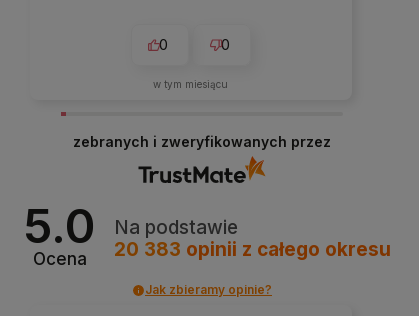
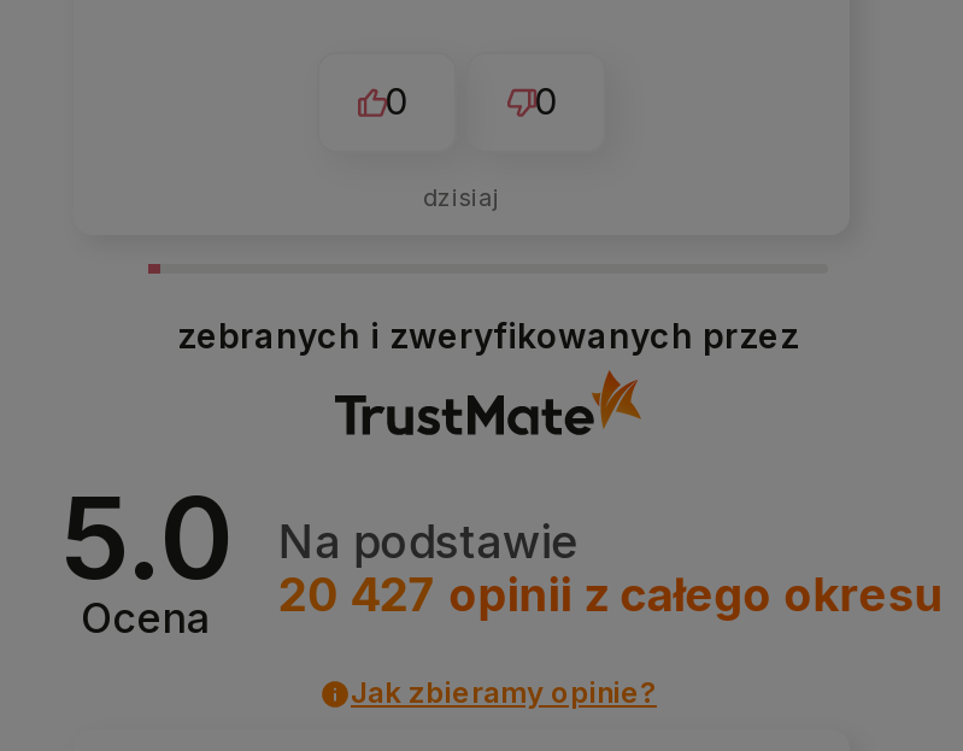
- w tym miesiącu
+ dzisiaj

- 20 383 opinii z całego okresu
+ 20 427 opinii z całego okresu
